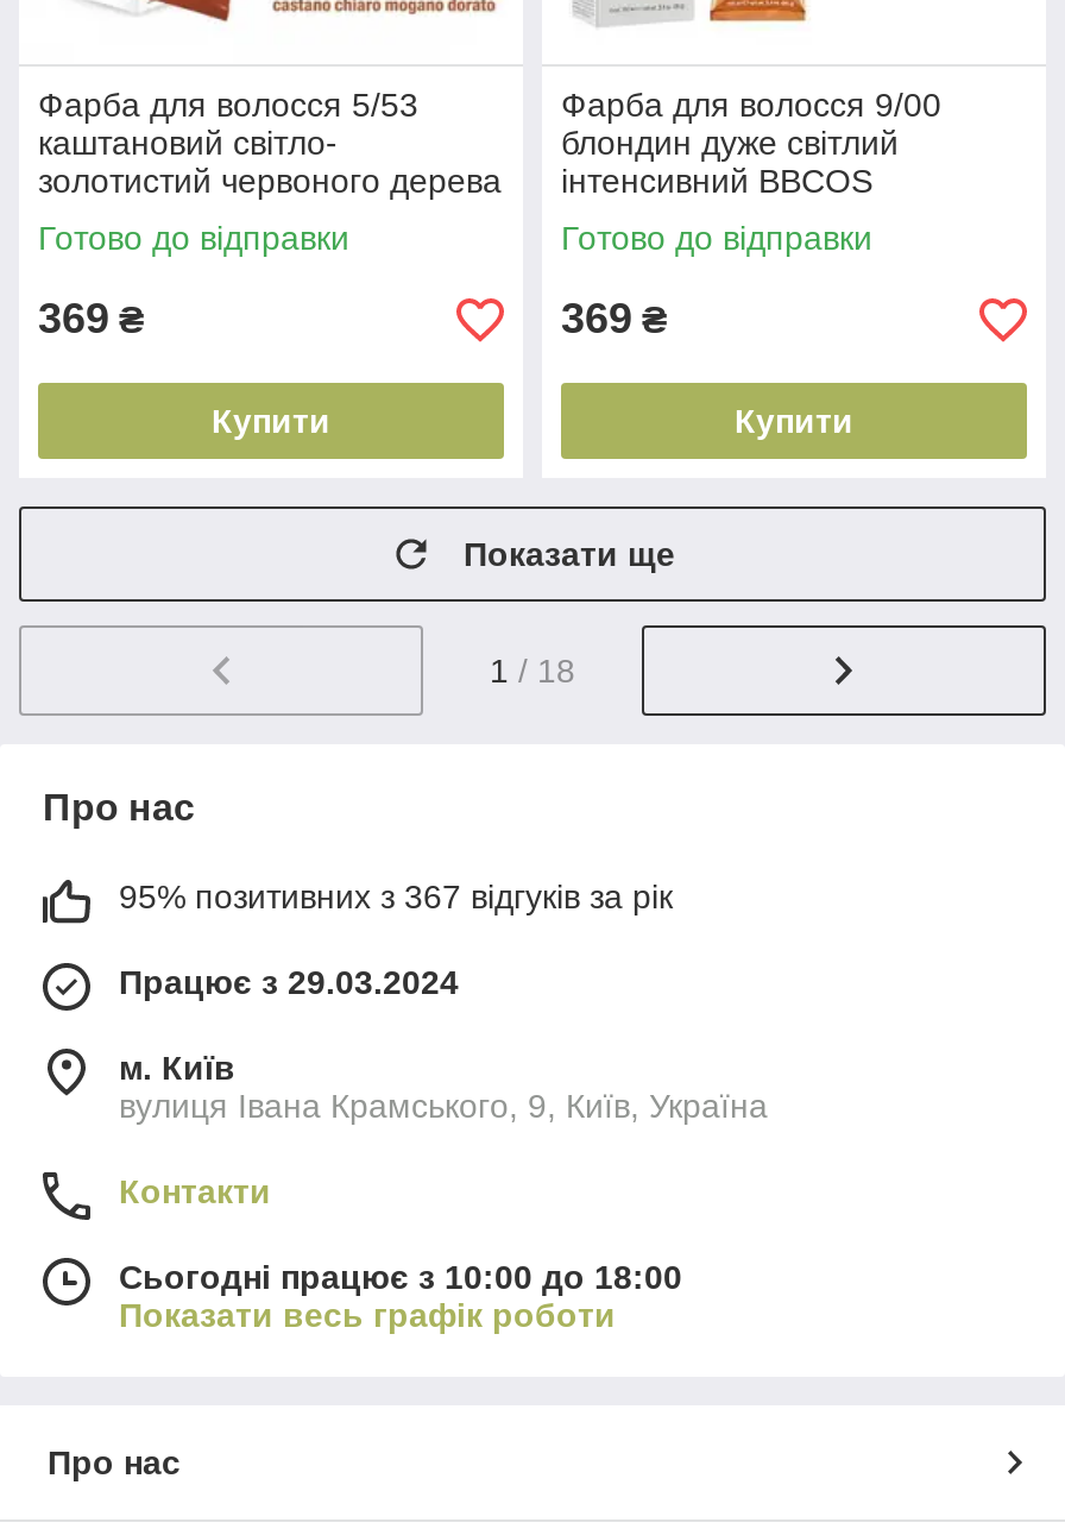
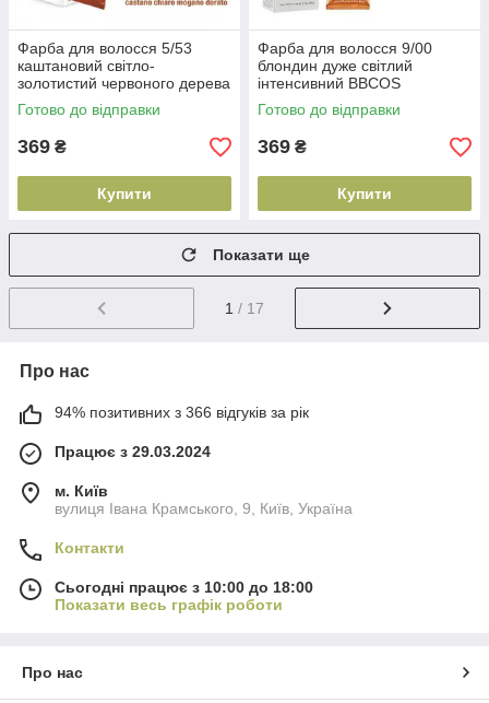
- 1 / 18
+ 1 / 17

- 95% позитивних з 367 відгуків за рік
+ 94% позитивних з 366 відгуків за рік
